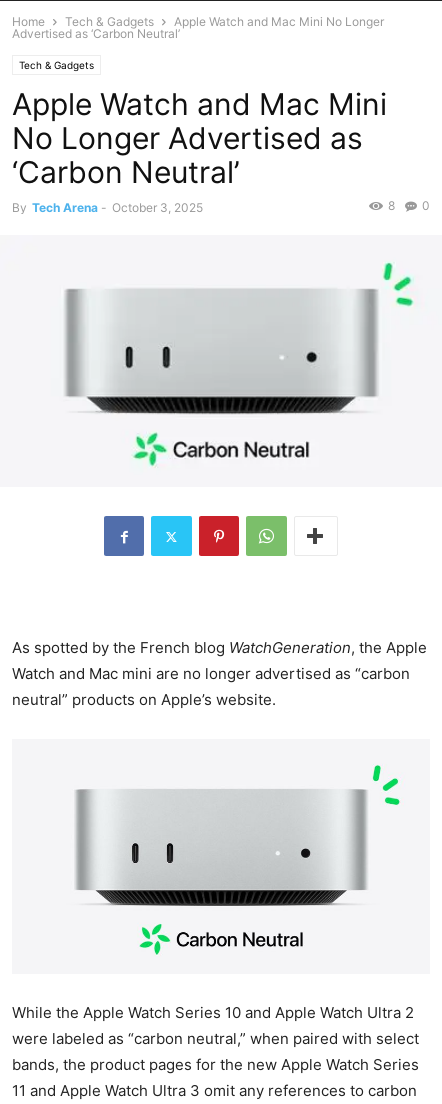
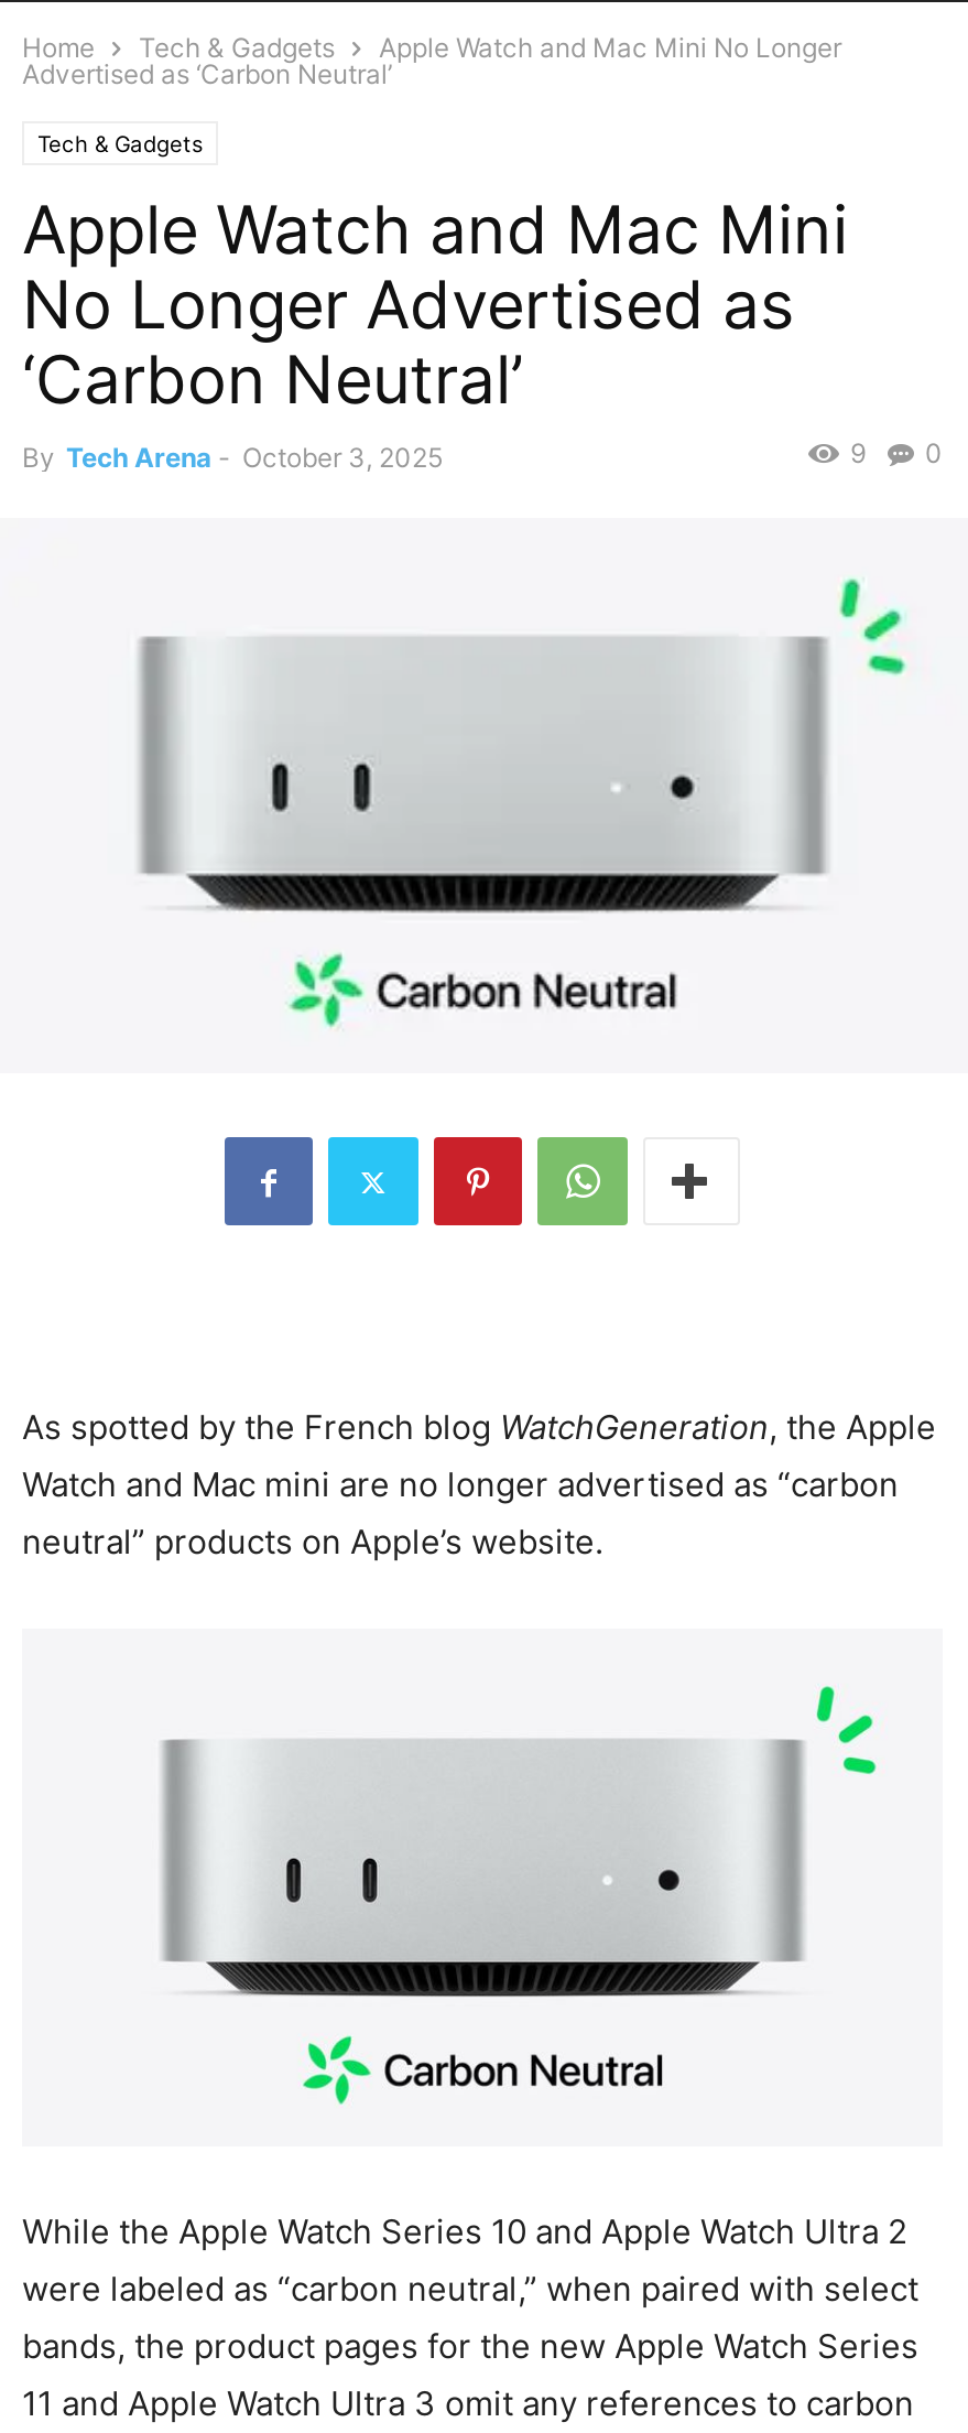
- 8 0
+ 9 0
